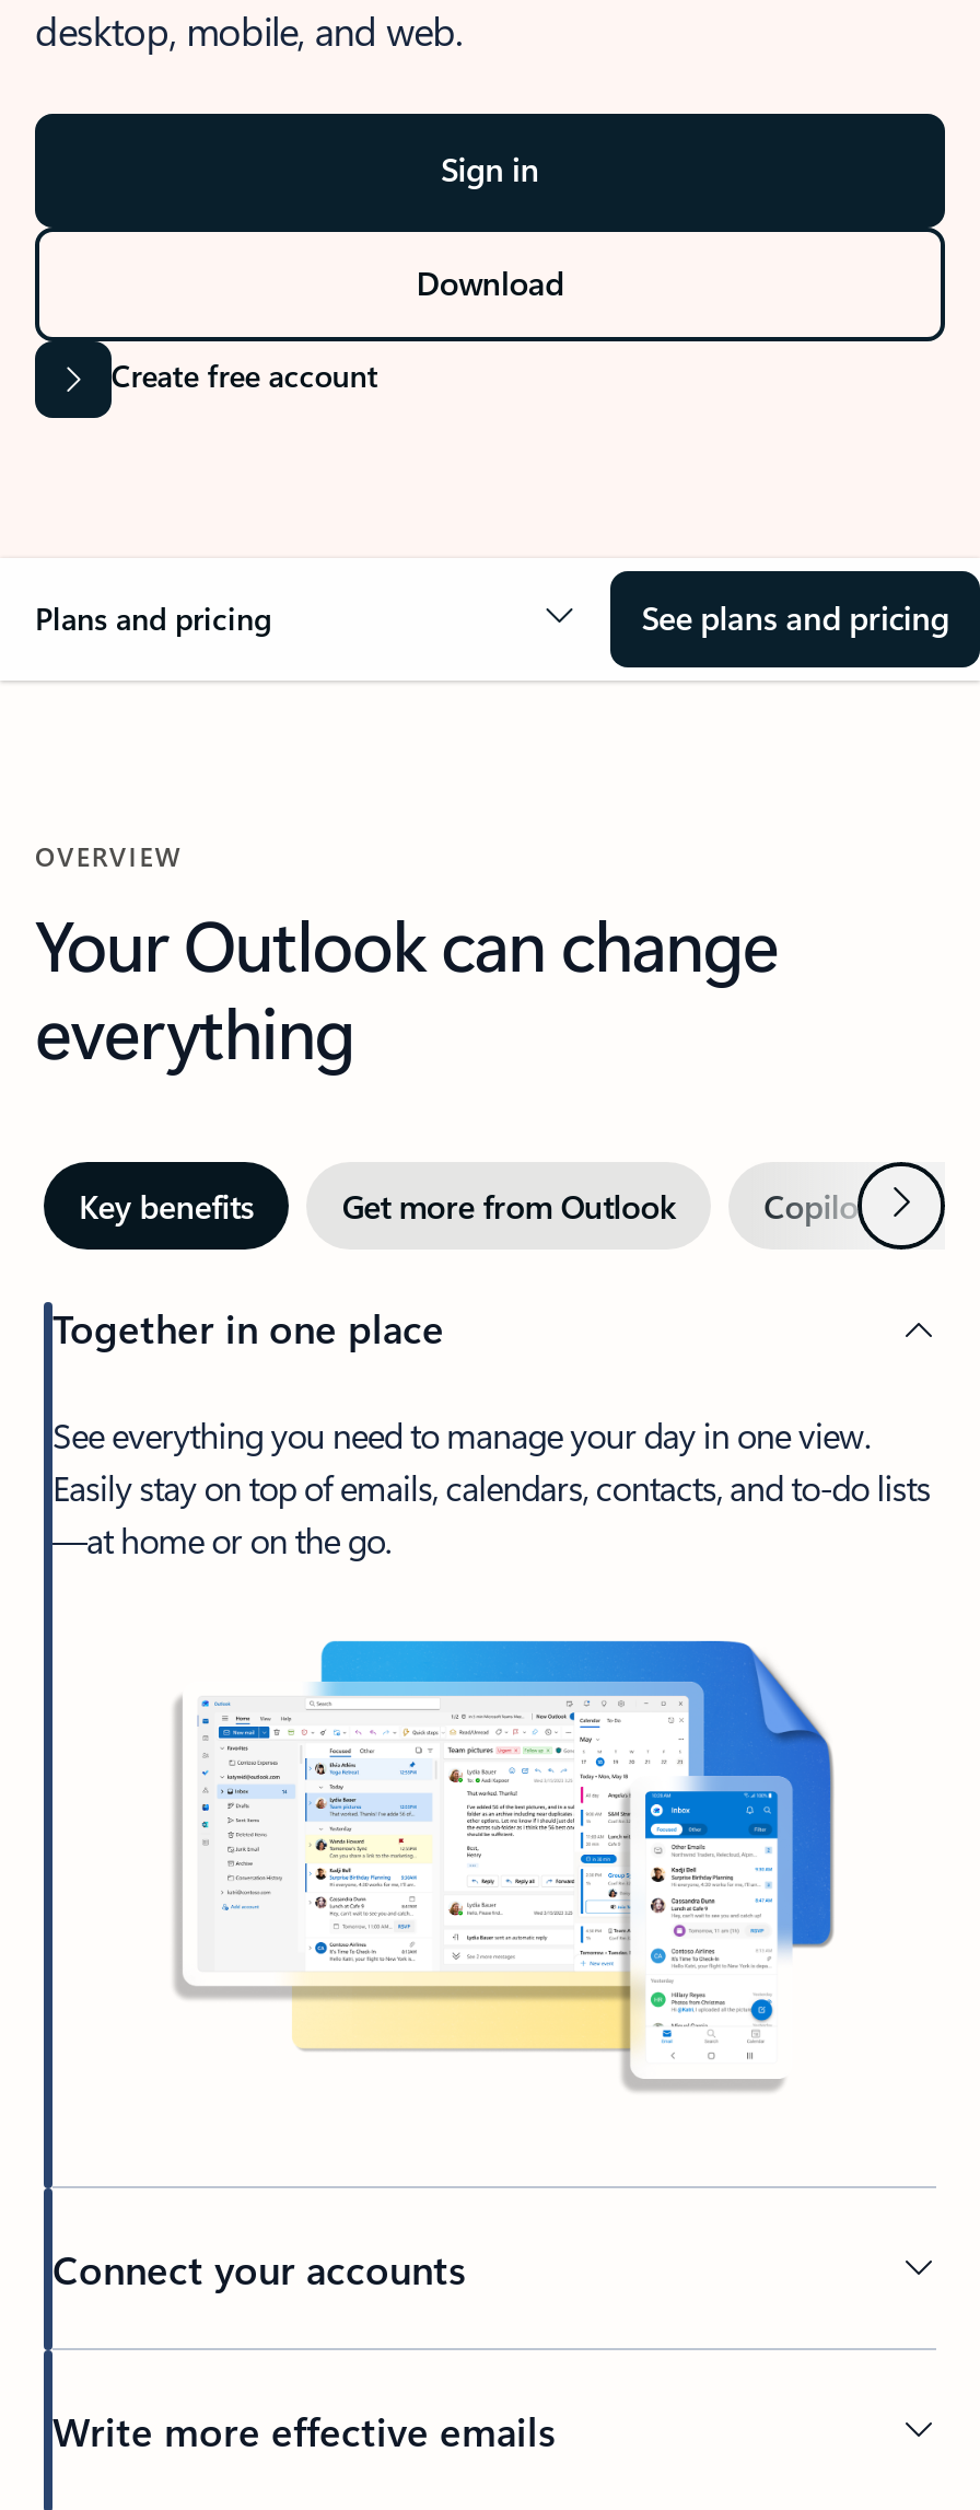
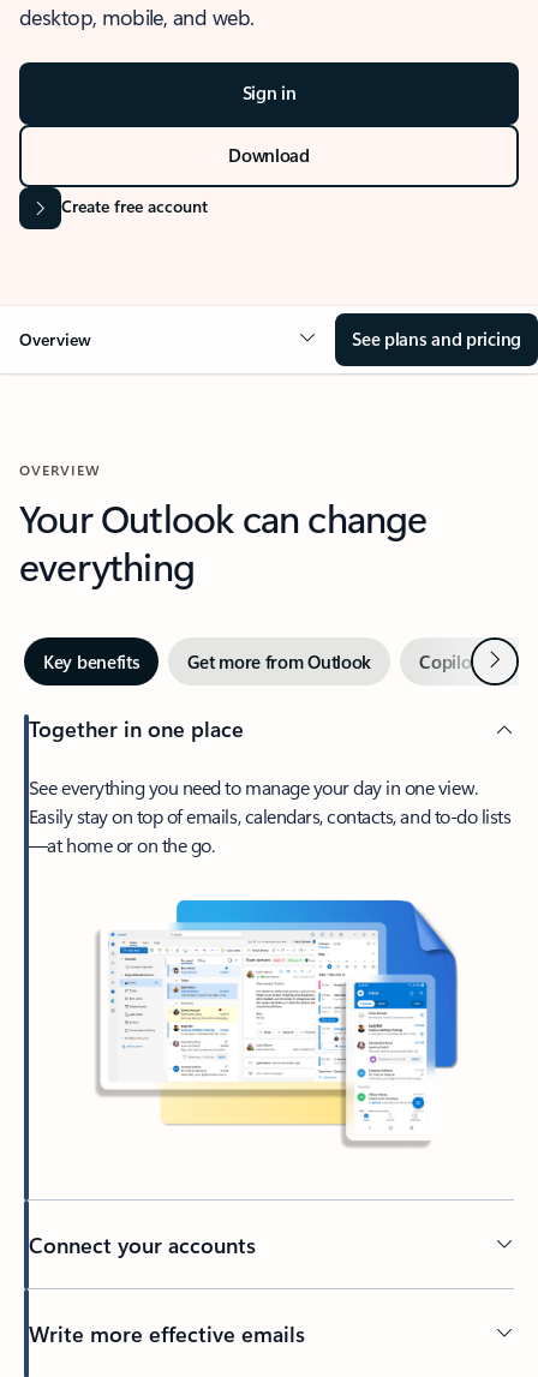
- Plans and pricing
+ Overview
